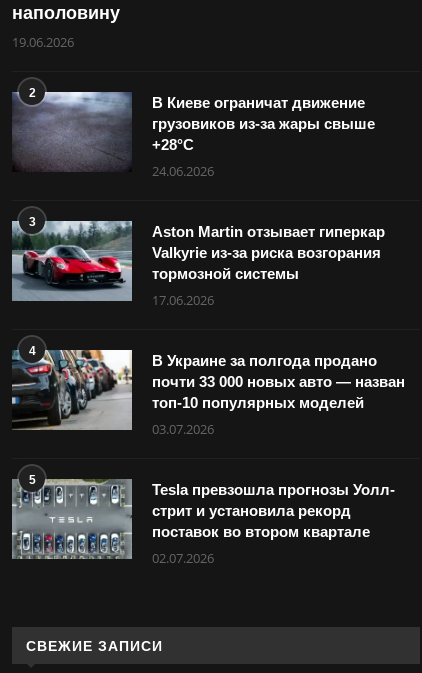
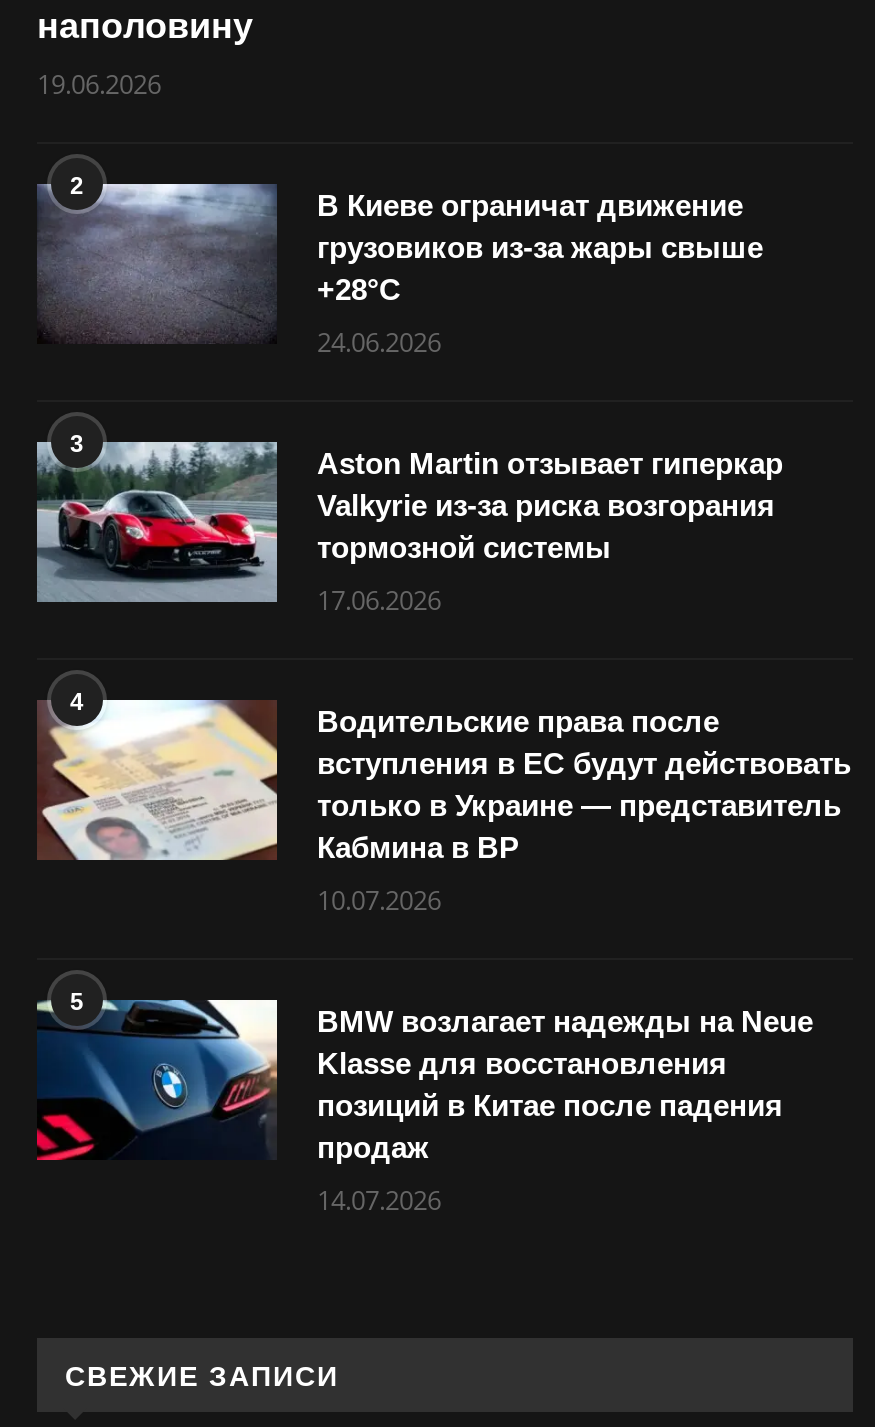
- [image]
- В Украине за полгода продано
- почти 33 000 новых авто — назван
- топ-10 популярных моделей
+ [image]
+ Водительские права после
+ вступления в ЕС будут действовать
+ только в Украине — представитель
+ Кабмина в ВР

- 03.07.2026
+ 10.07.2026

- [image]
- Tesla превзошла прогнозы Уолл-
- стрит и установила рекорд
- поставок во втором квартале
+ [image]
+ BMW возлагает надежды на Neue
+ Klasse для восстановления
+ позиций в Китае после падения
+ продаж

- 02.07.2026
+ 14.07.2026
